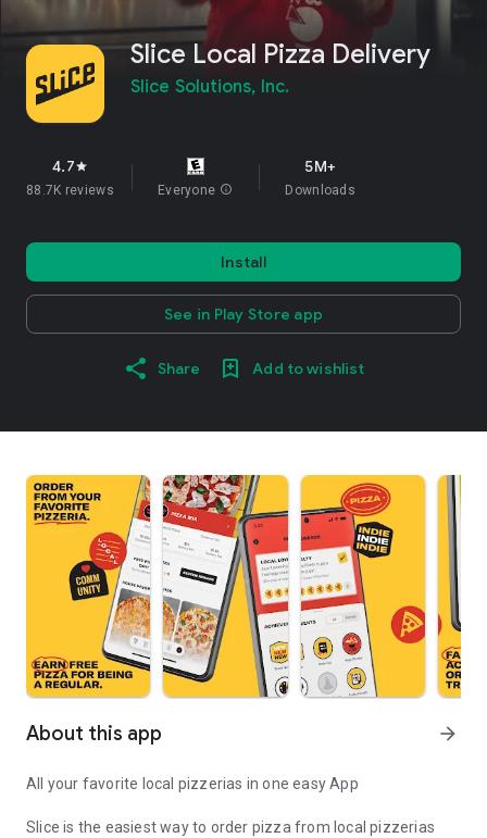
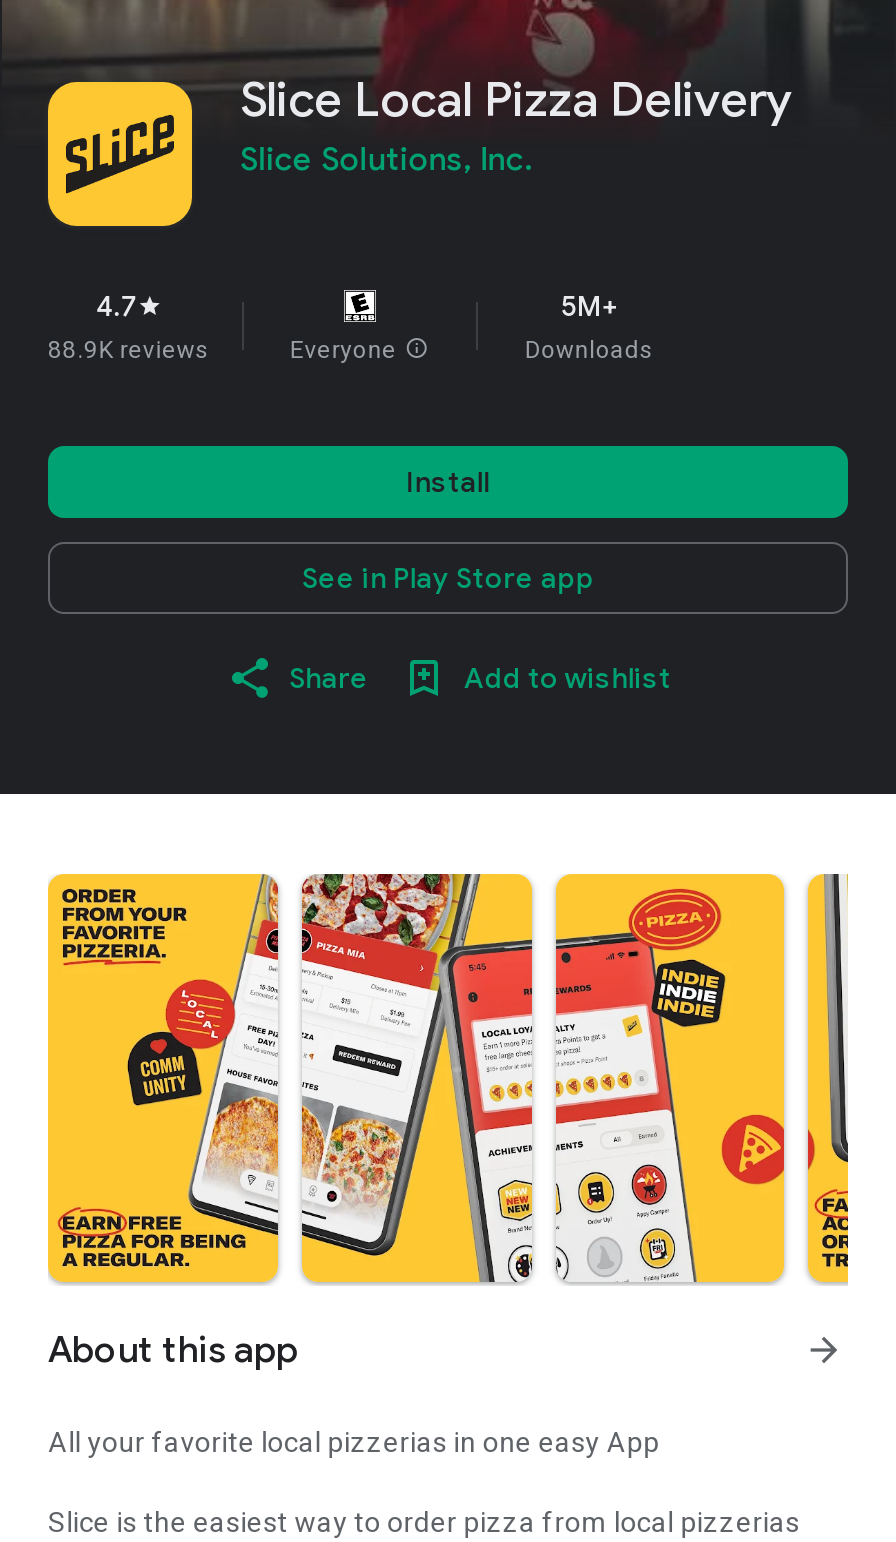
- 88.7K reviews
+ 88.9K reviews
